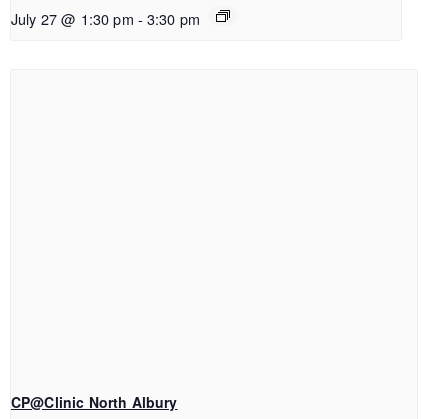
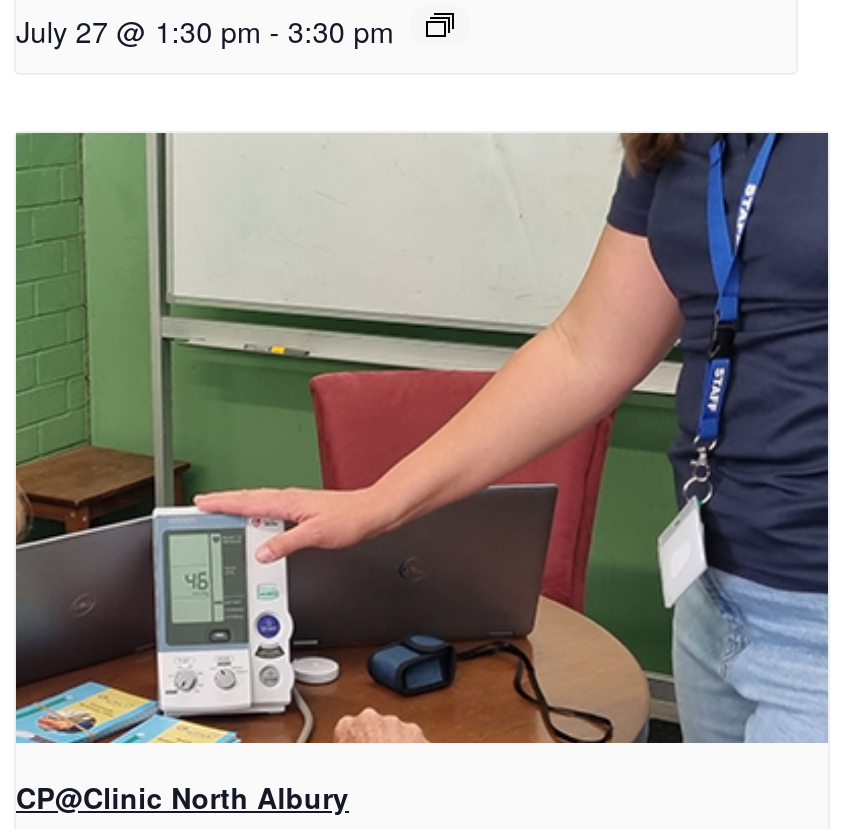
+ [image]
